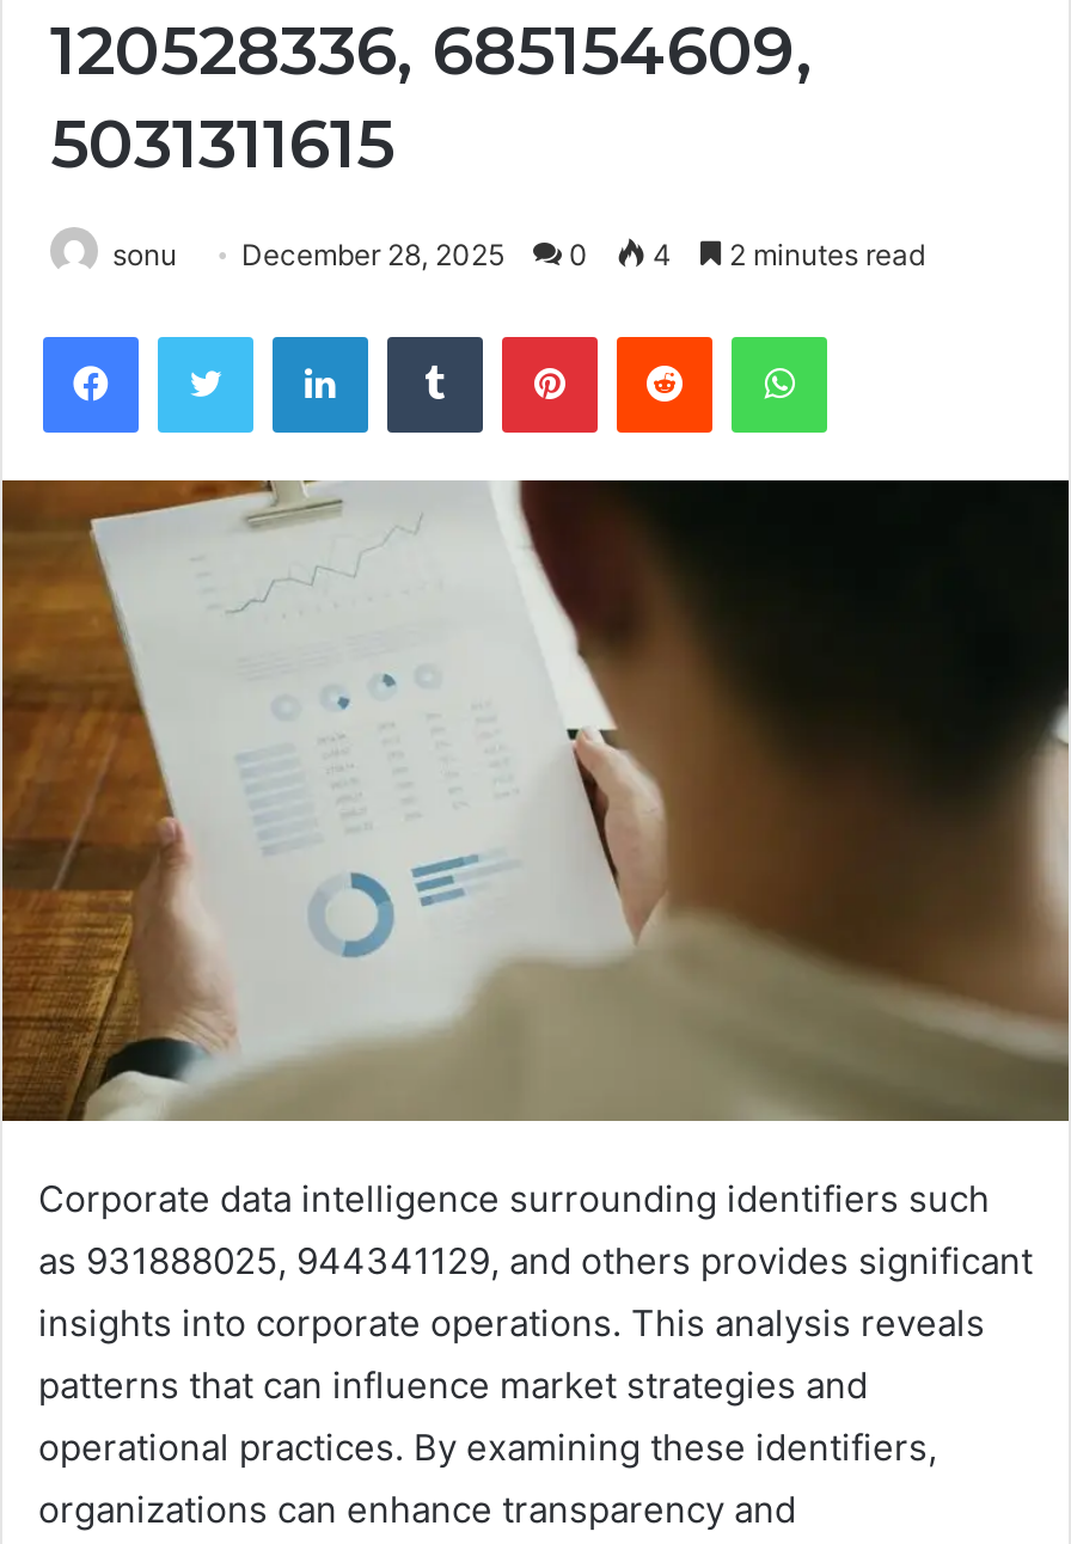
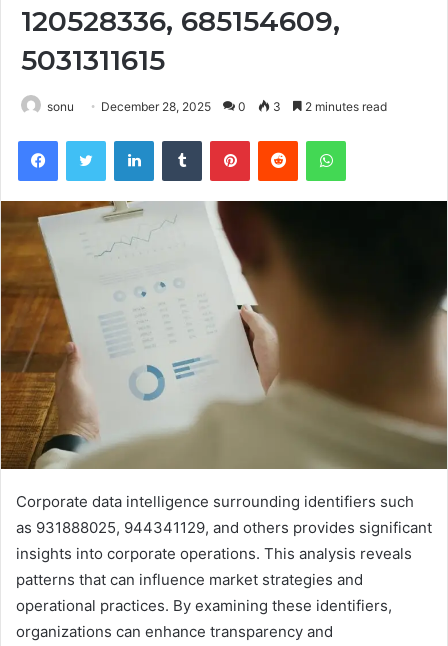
- sonu December 28, 2025 0 4 2 minutes read
+ sonu December 28, 2025 0 3 2 minutes read
